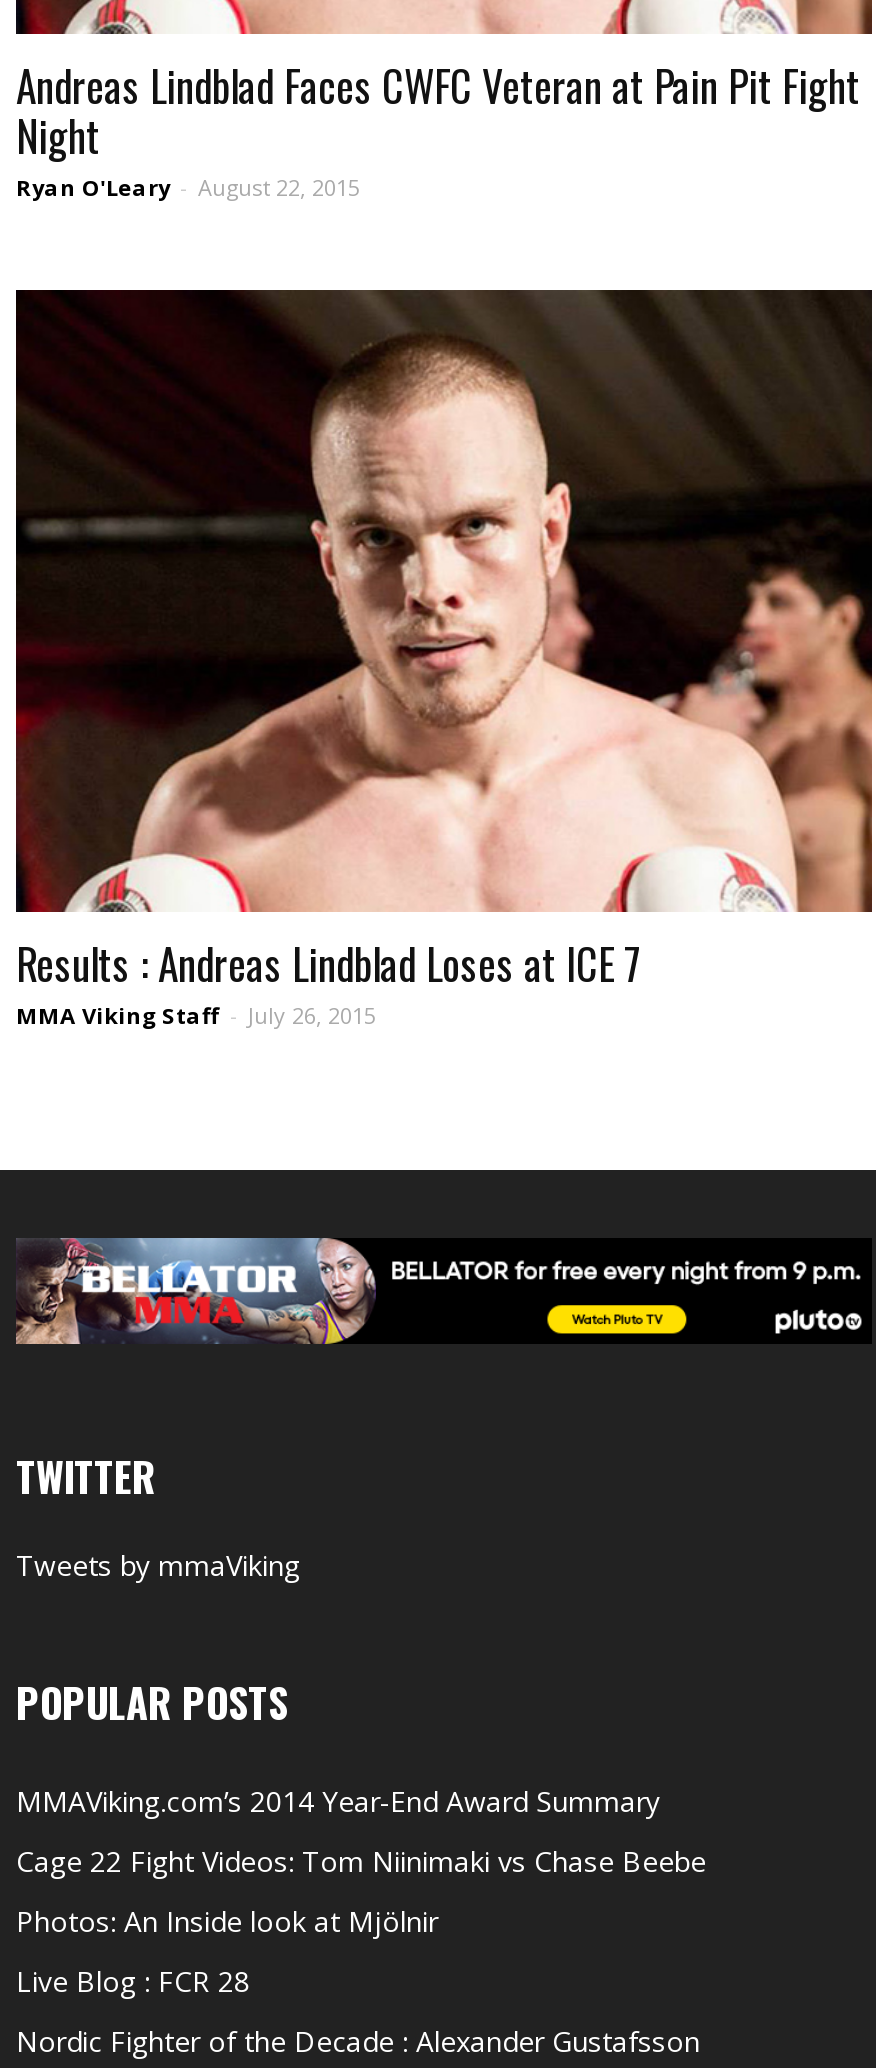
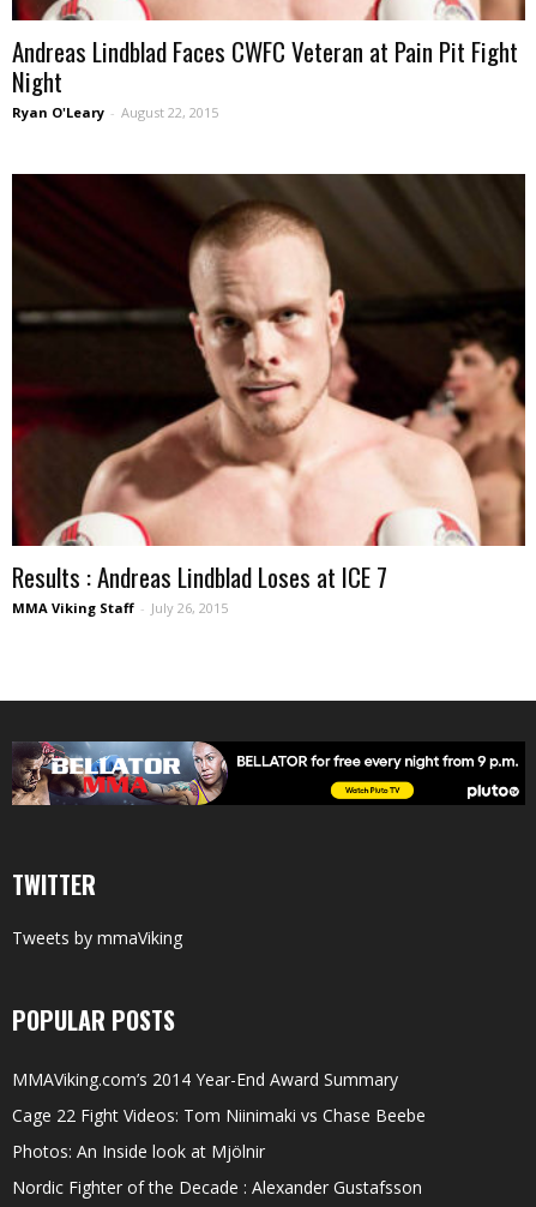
- Live Blog : FCR 28
